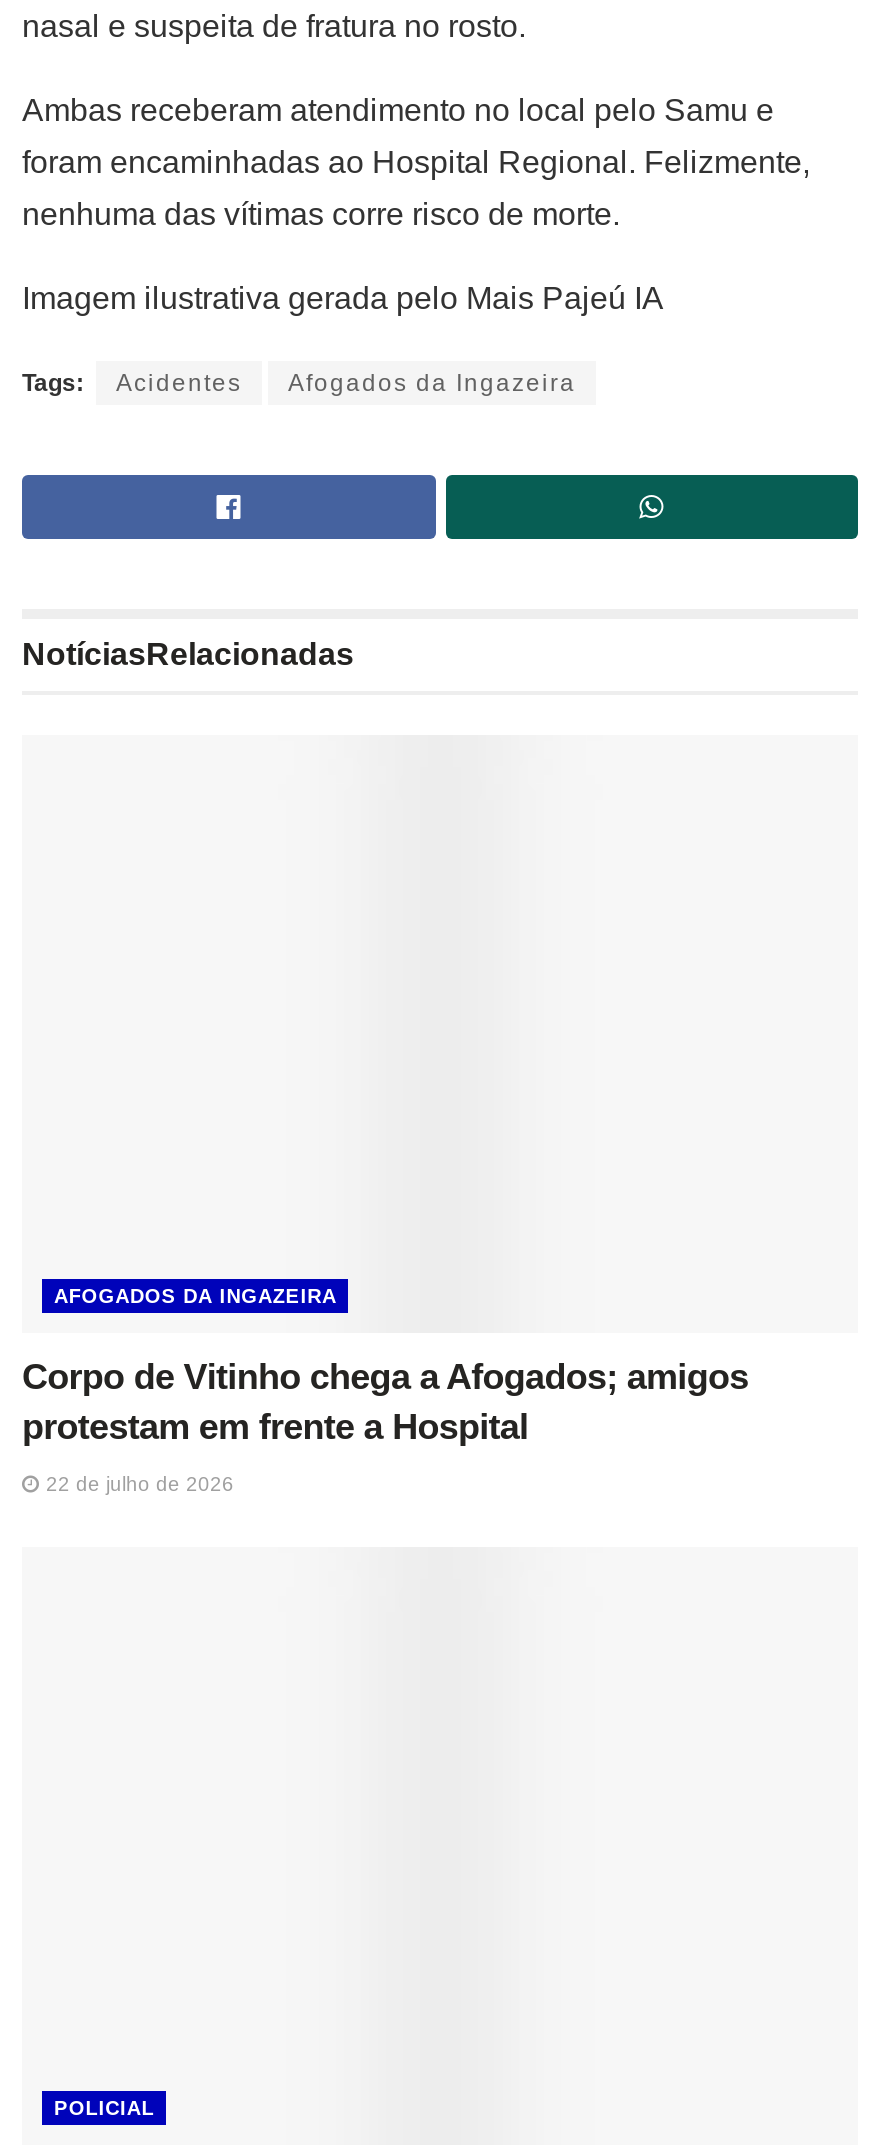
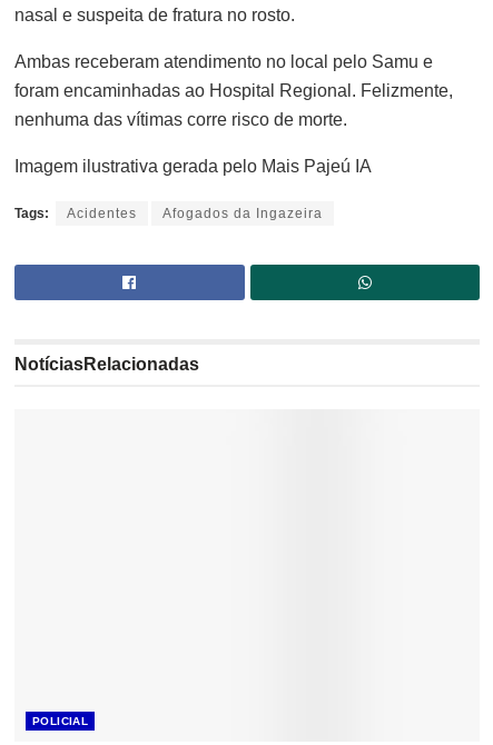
- AFOGADOS DA INGAZEIRA
- Corpo de Vitinho chega a Afogados; amigos
- protestam em frente a Hospital
- 22 de julho de 2026
